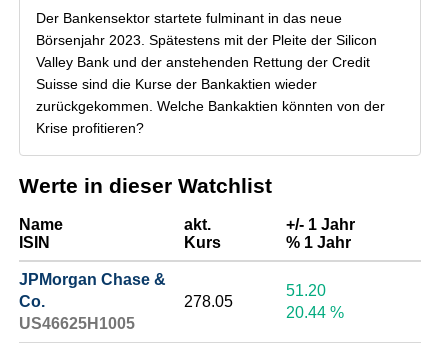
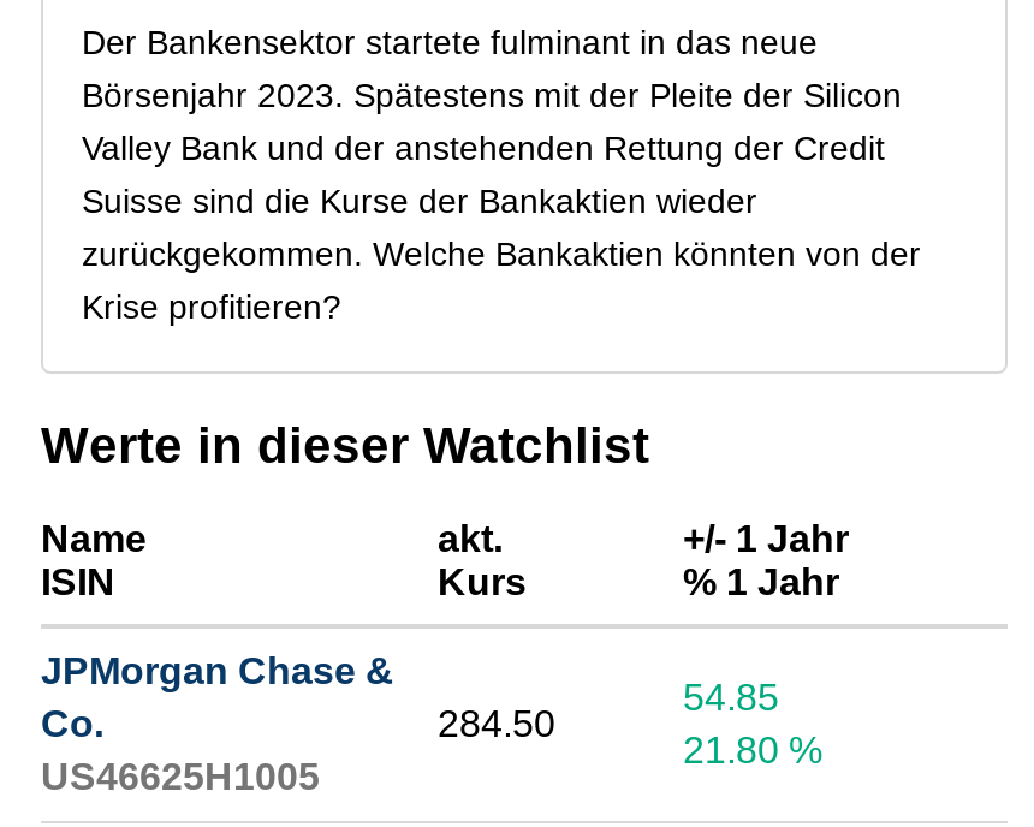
- 51.20
+ 54.85

- 278.05
+ 284.50

- 20.44 %
+ 21.80 %
